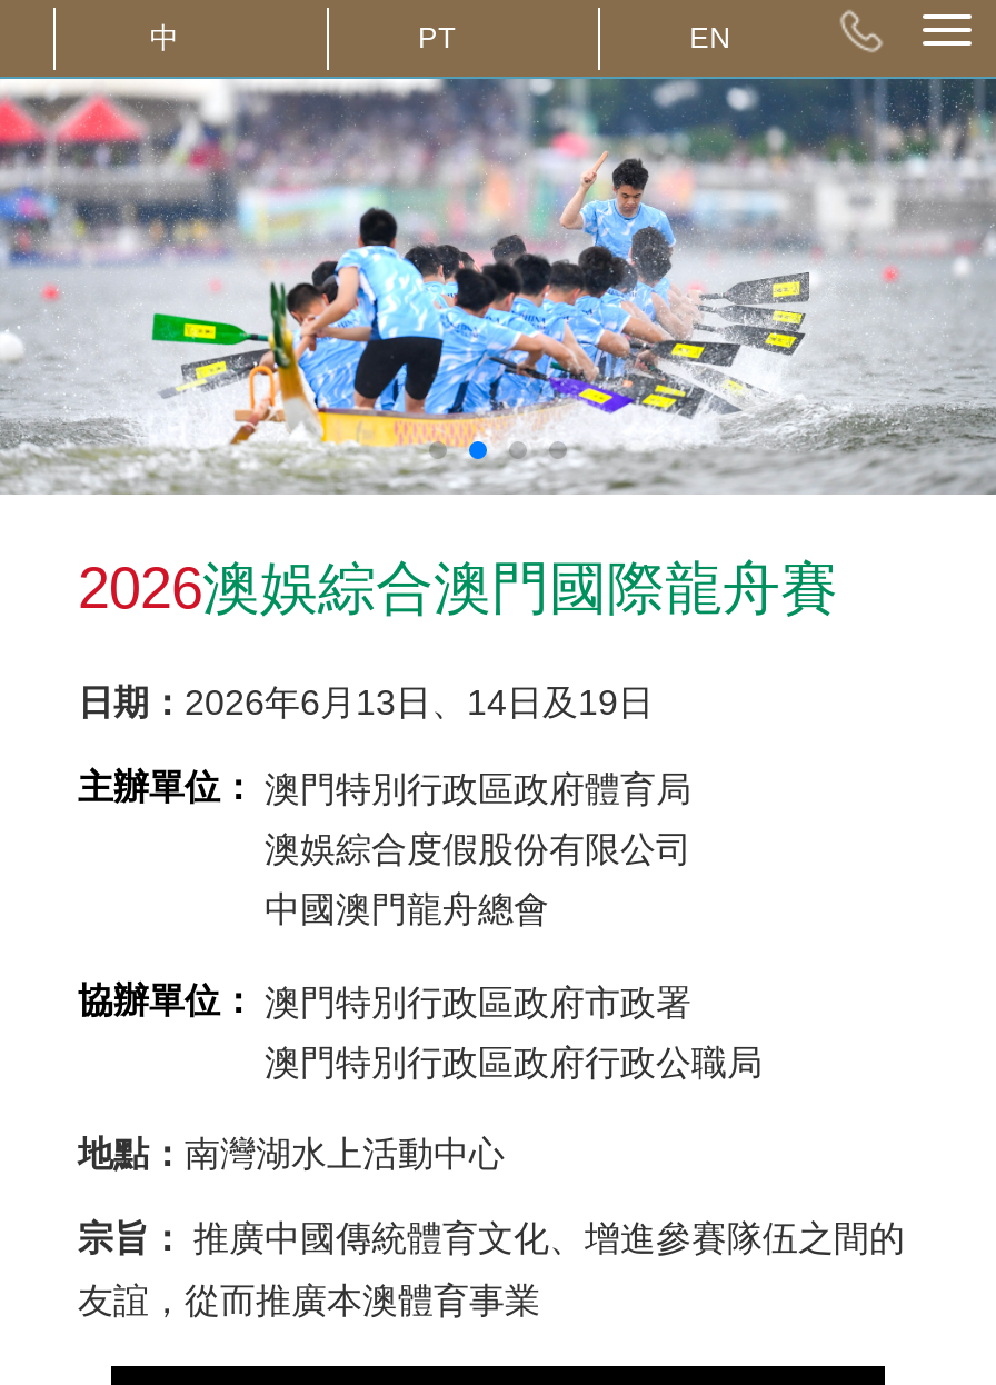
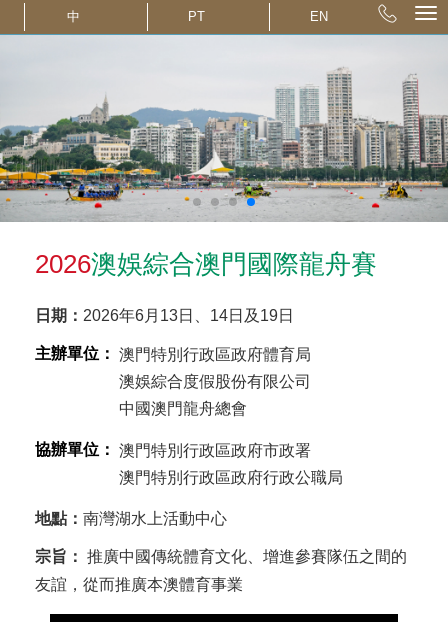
- [image]
+ [image]
